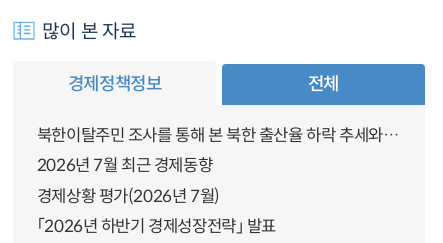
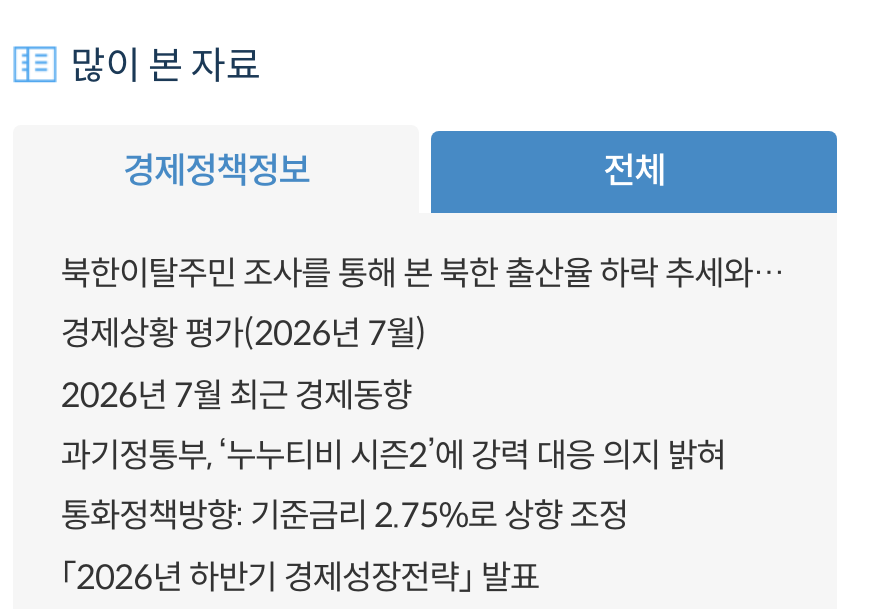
+ 과기정통부, ‘누누티비 시즌2’에 강력 대응 의지 밝혀
+ 통화정책방향: 기준금리 2.75%로 상향 조정

moved up: 경제상황 평가(2026년 7월)
